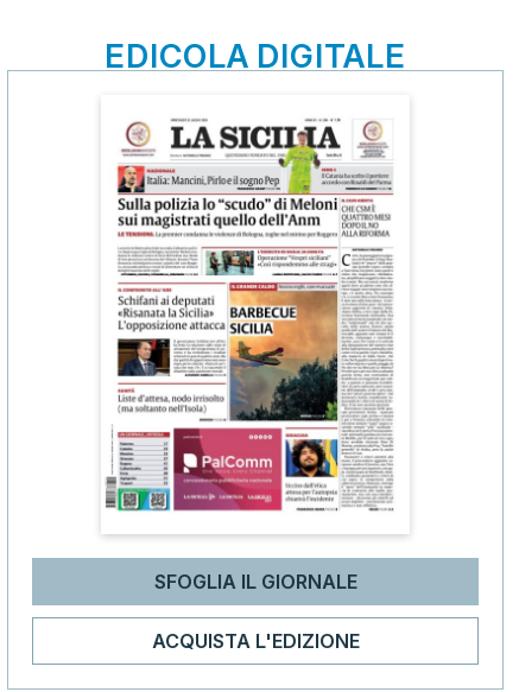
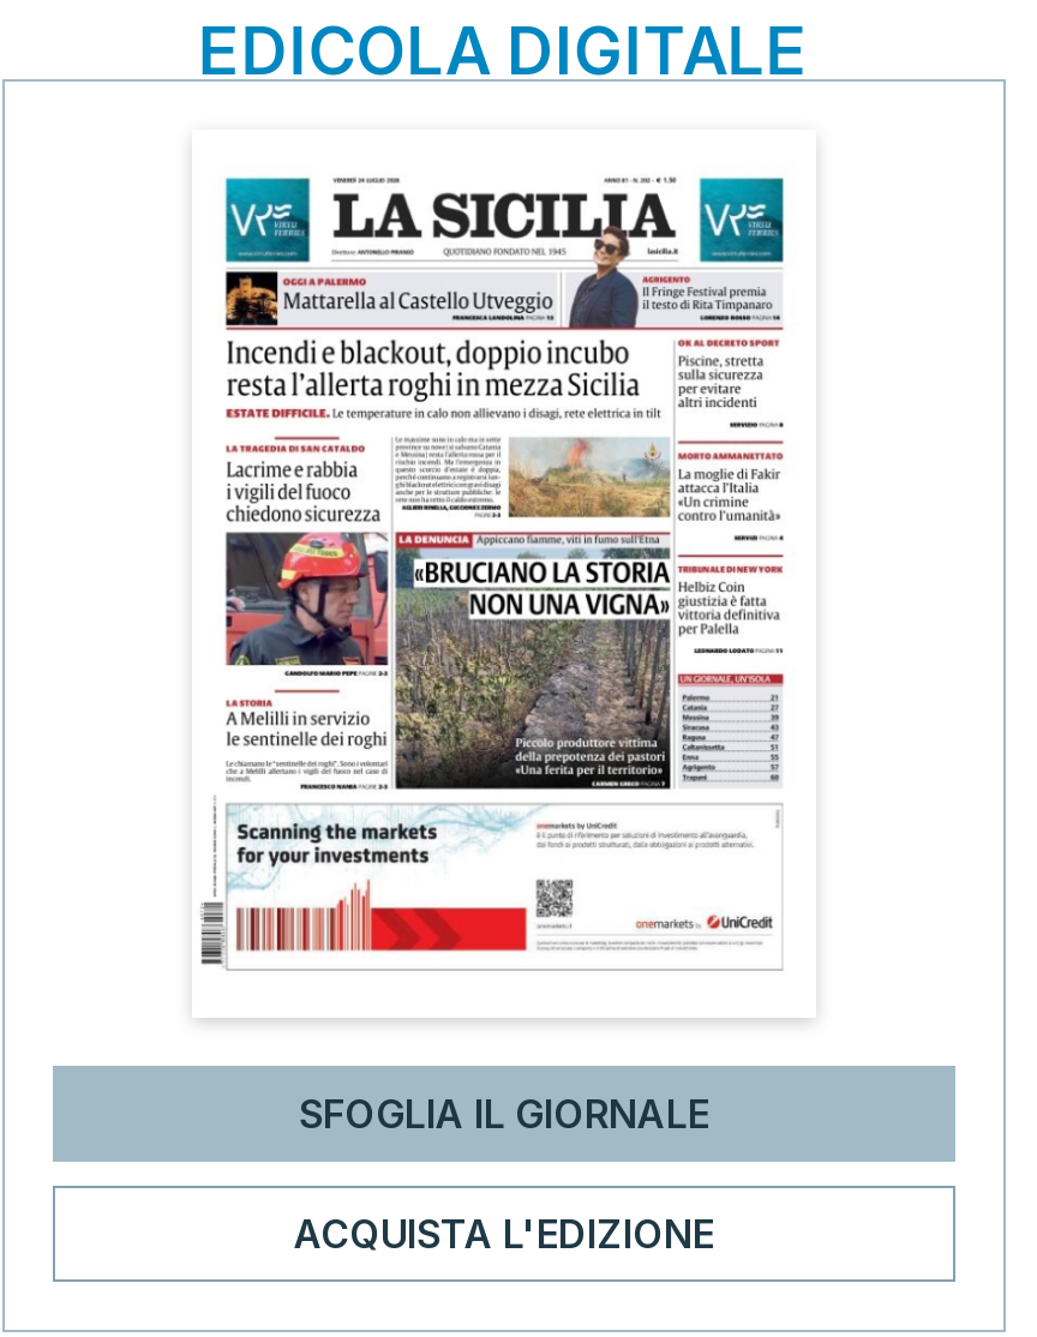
- [image]
+ [image]
